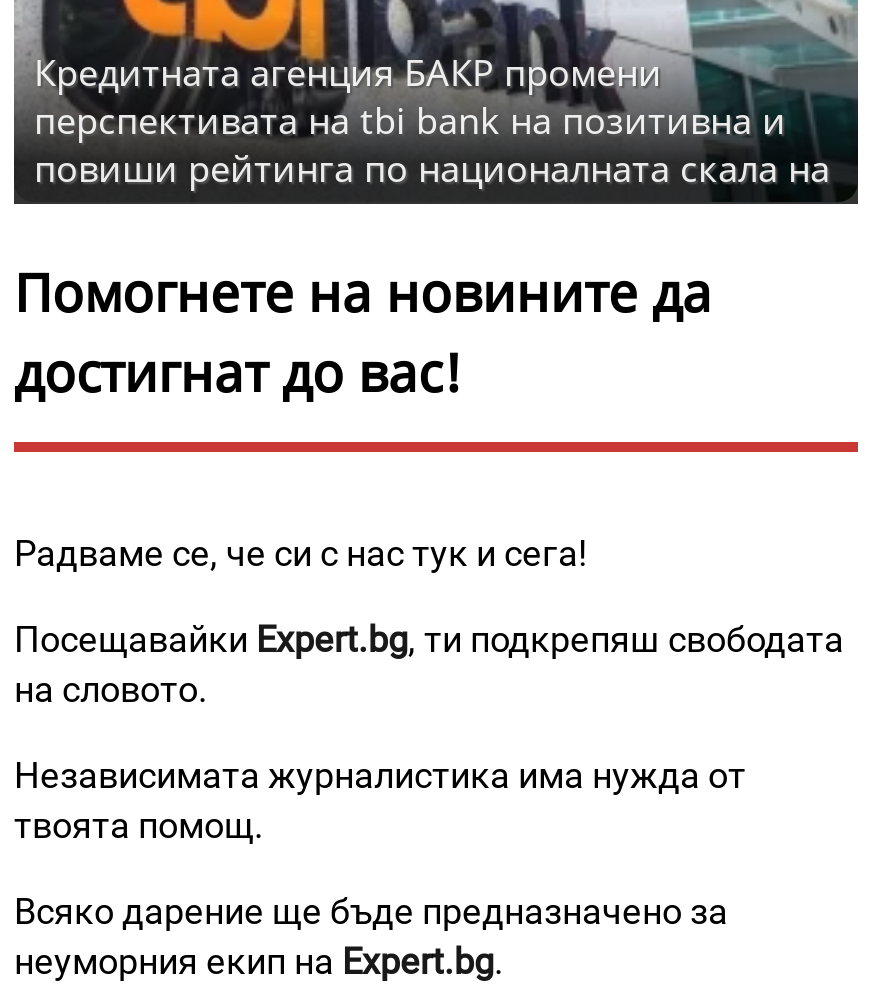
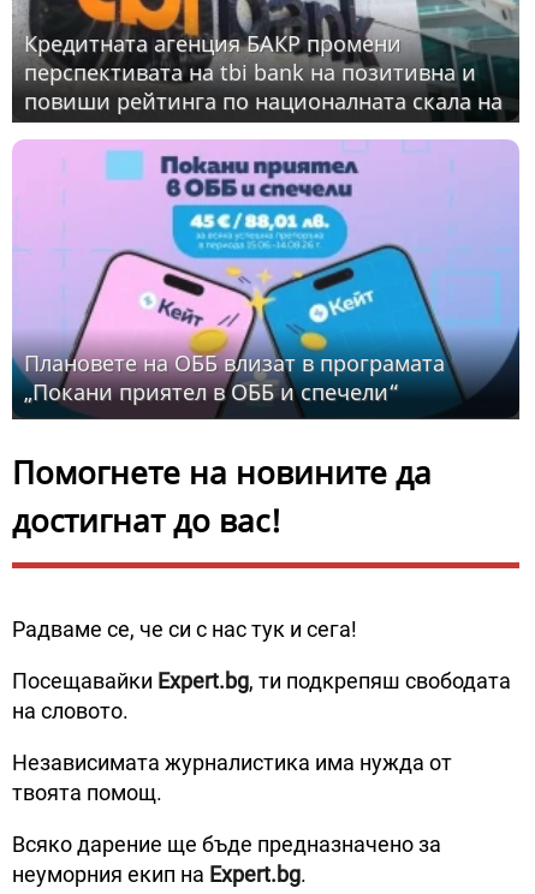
+ [image]
+ Плановете на ОББ влизат в програмата
+ „Покани приятел в ОББ и спечели“
